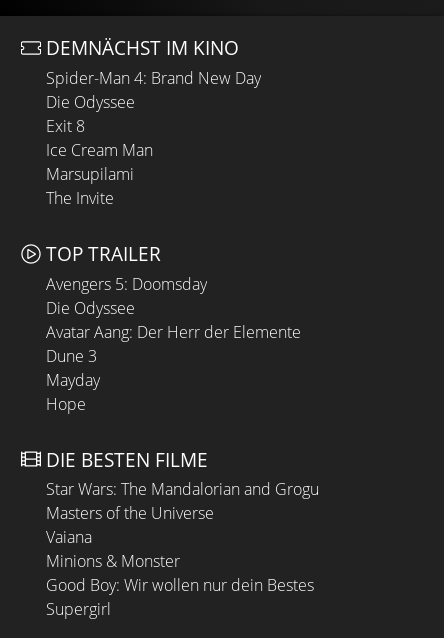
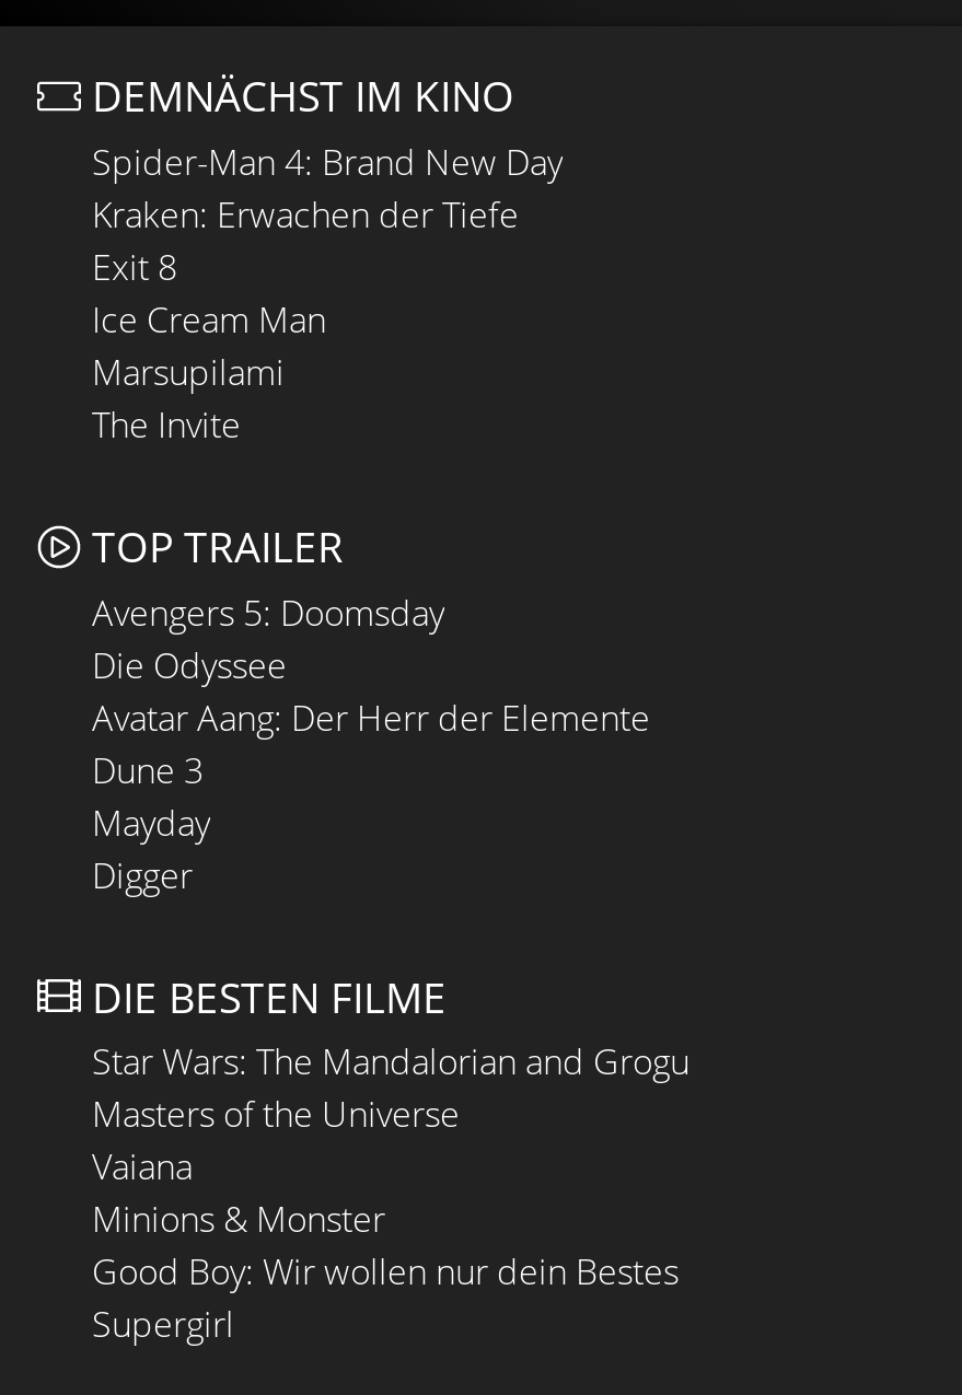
- Die Odyssee
+ Kraken: Erwachen der Tiefe

- Hope
+ Digger
